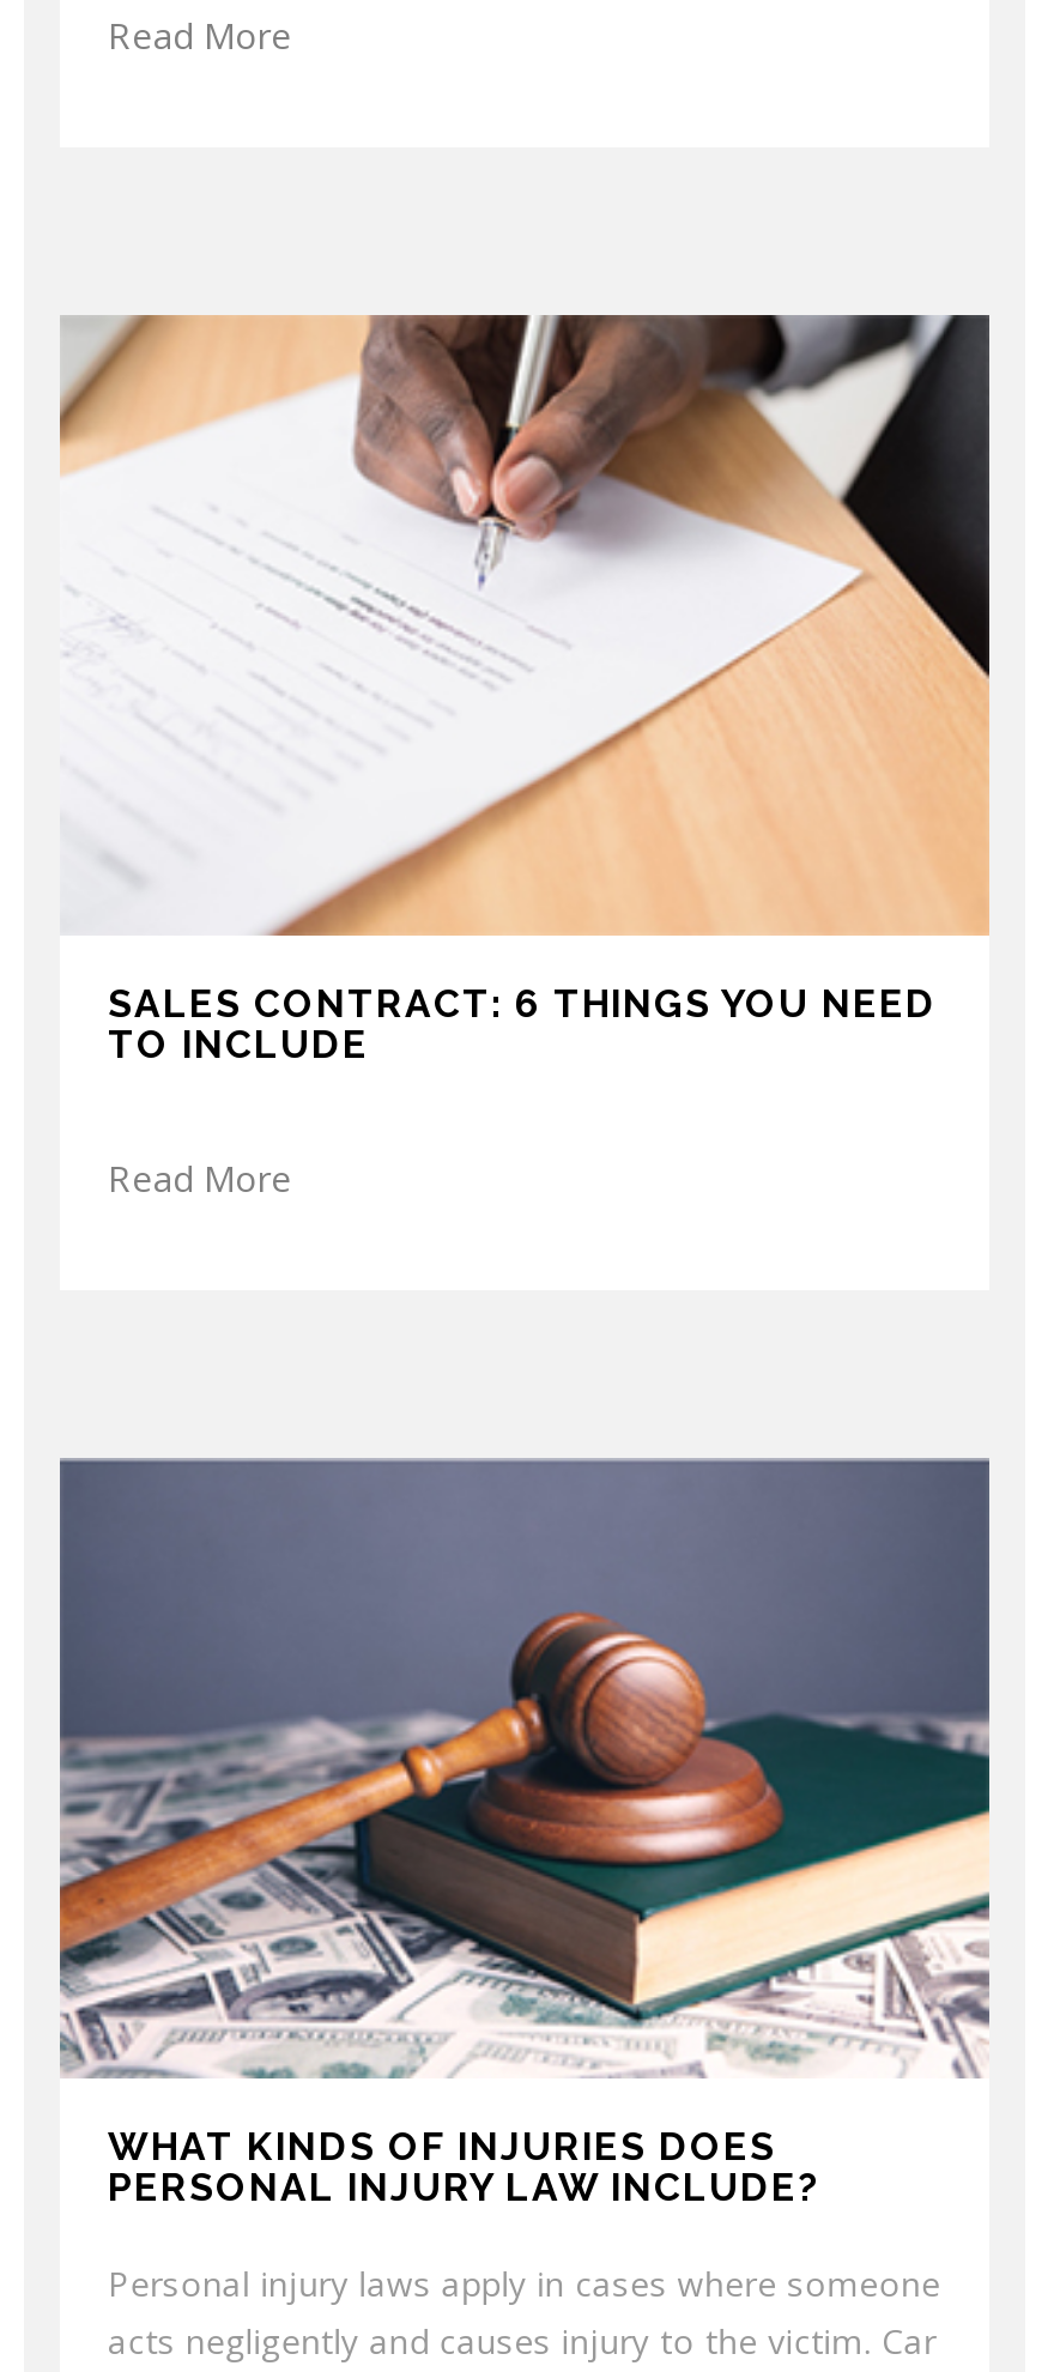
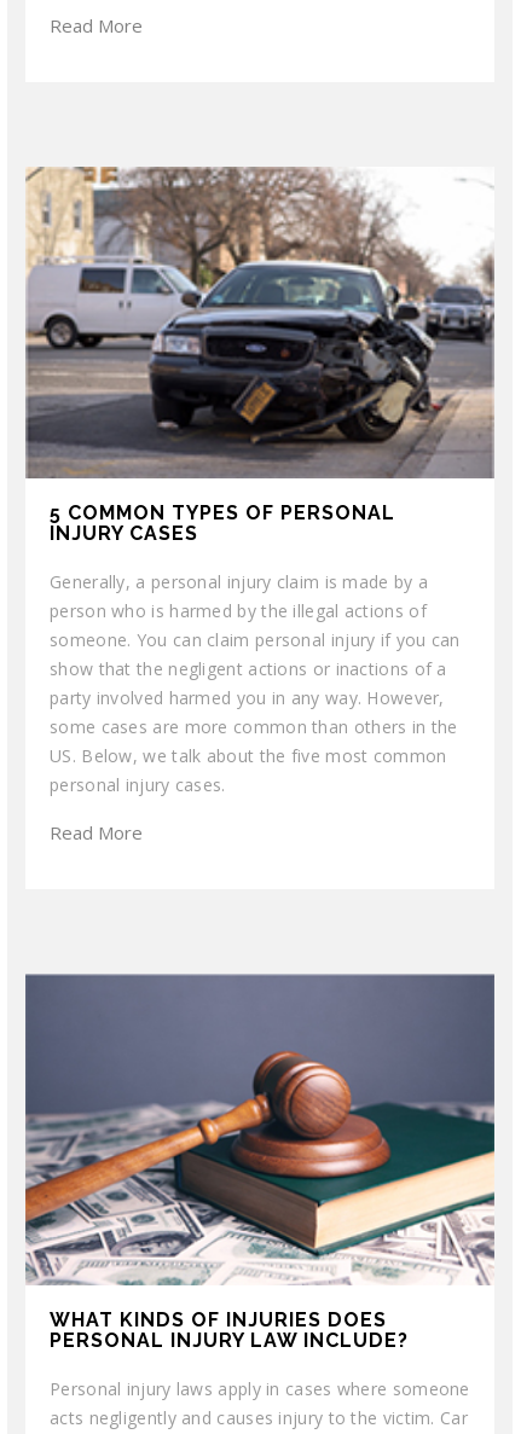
- [image]
- SALES CONTRACT: 6 THINGS YOU NEED
- TO INCLUDE
+ [image]
+ 5 COMMON TYPES OF PERSONAL
+ INJURY CASES
+ Generally, a personal injury claim is made by a
+ person who is harmed by the illegal actions of
+ someone. You can claim personal injury if you can
+ show that the negligent actions or inactions of a
+ party involved harmed you in any way. However,
+ some cases are more common than others in the
+ US. Below, we talk about the five most common
+ personal injury cases.
